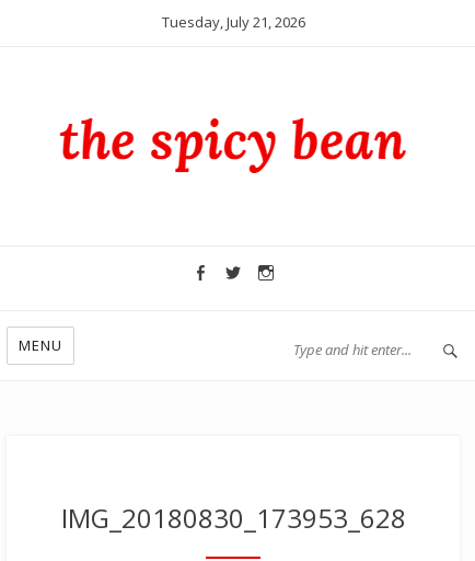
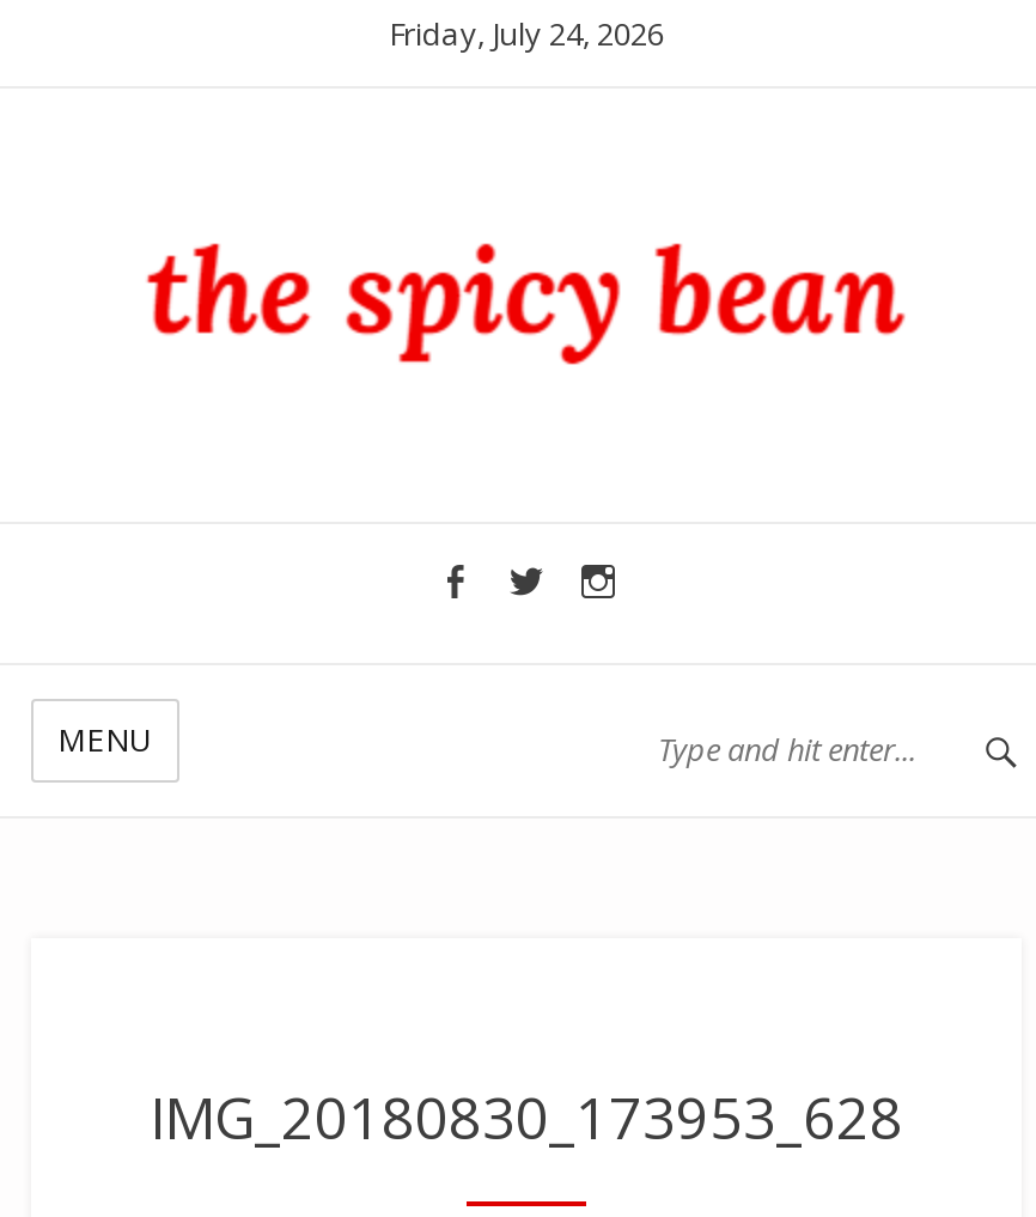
- Tuesday, July 21, 2026
+ Friday, July 24, 2026
